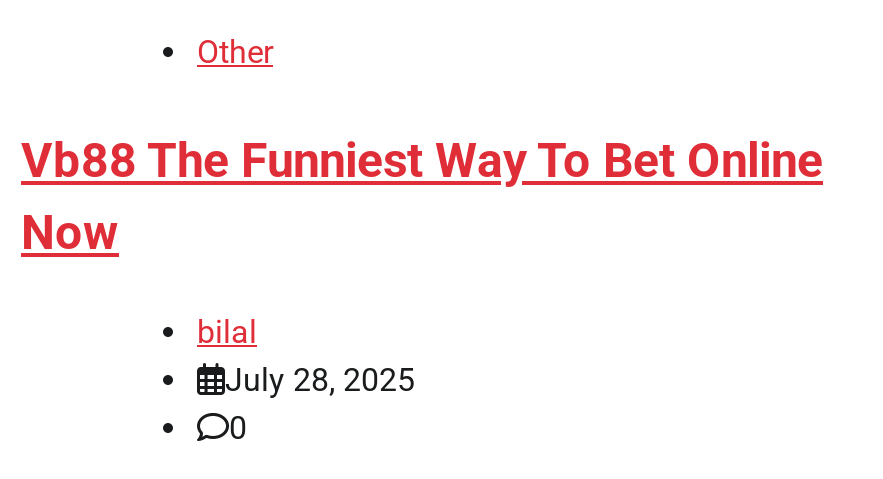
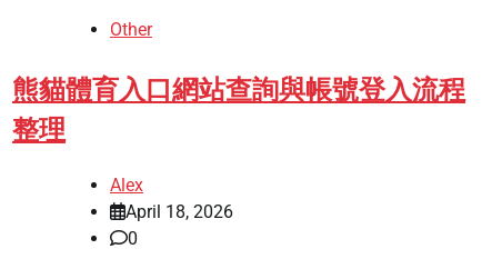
- Vb88 The Funniest Way To Bet Online
- Now
+ 熊貓體育入口網站查詢與帳號登入流程
+ 整理

- bilal
- July 28, 2025
+ Alex
+ April 18, 2026
